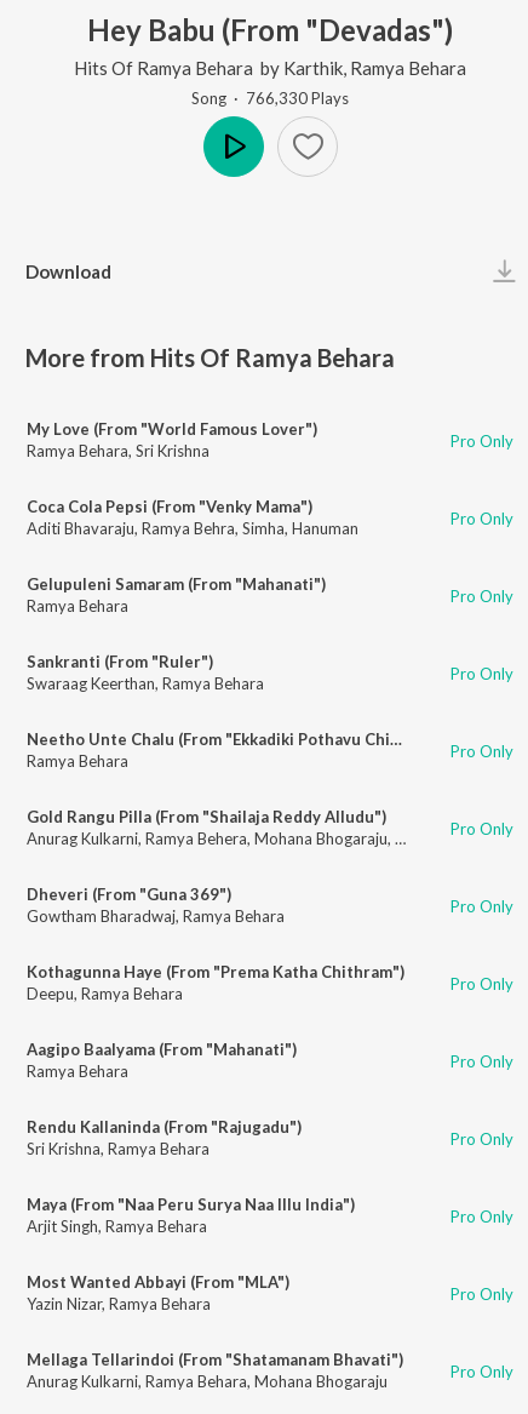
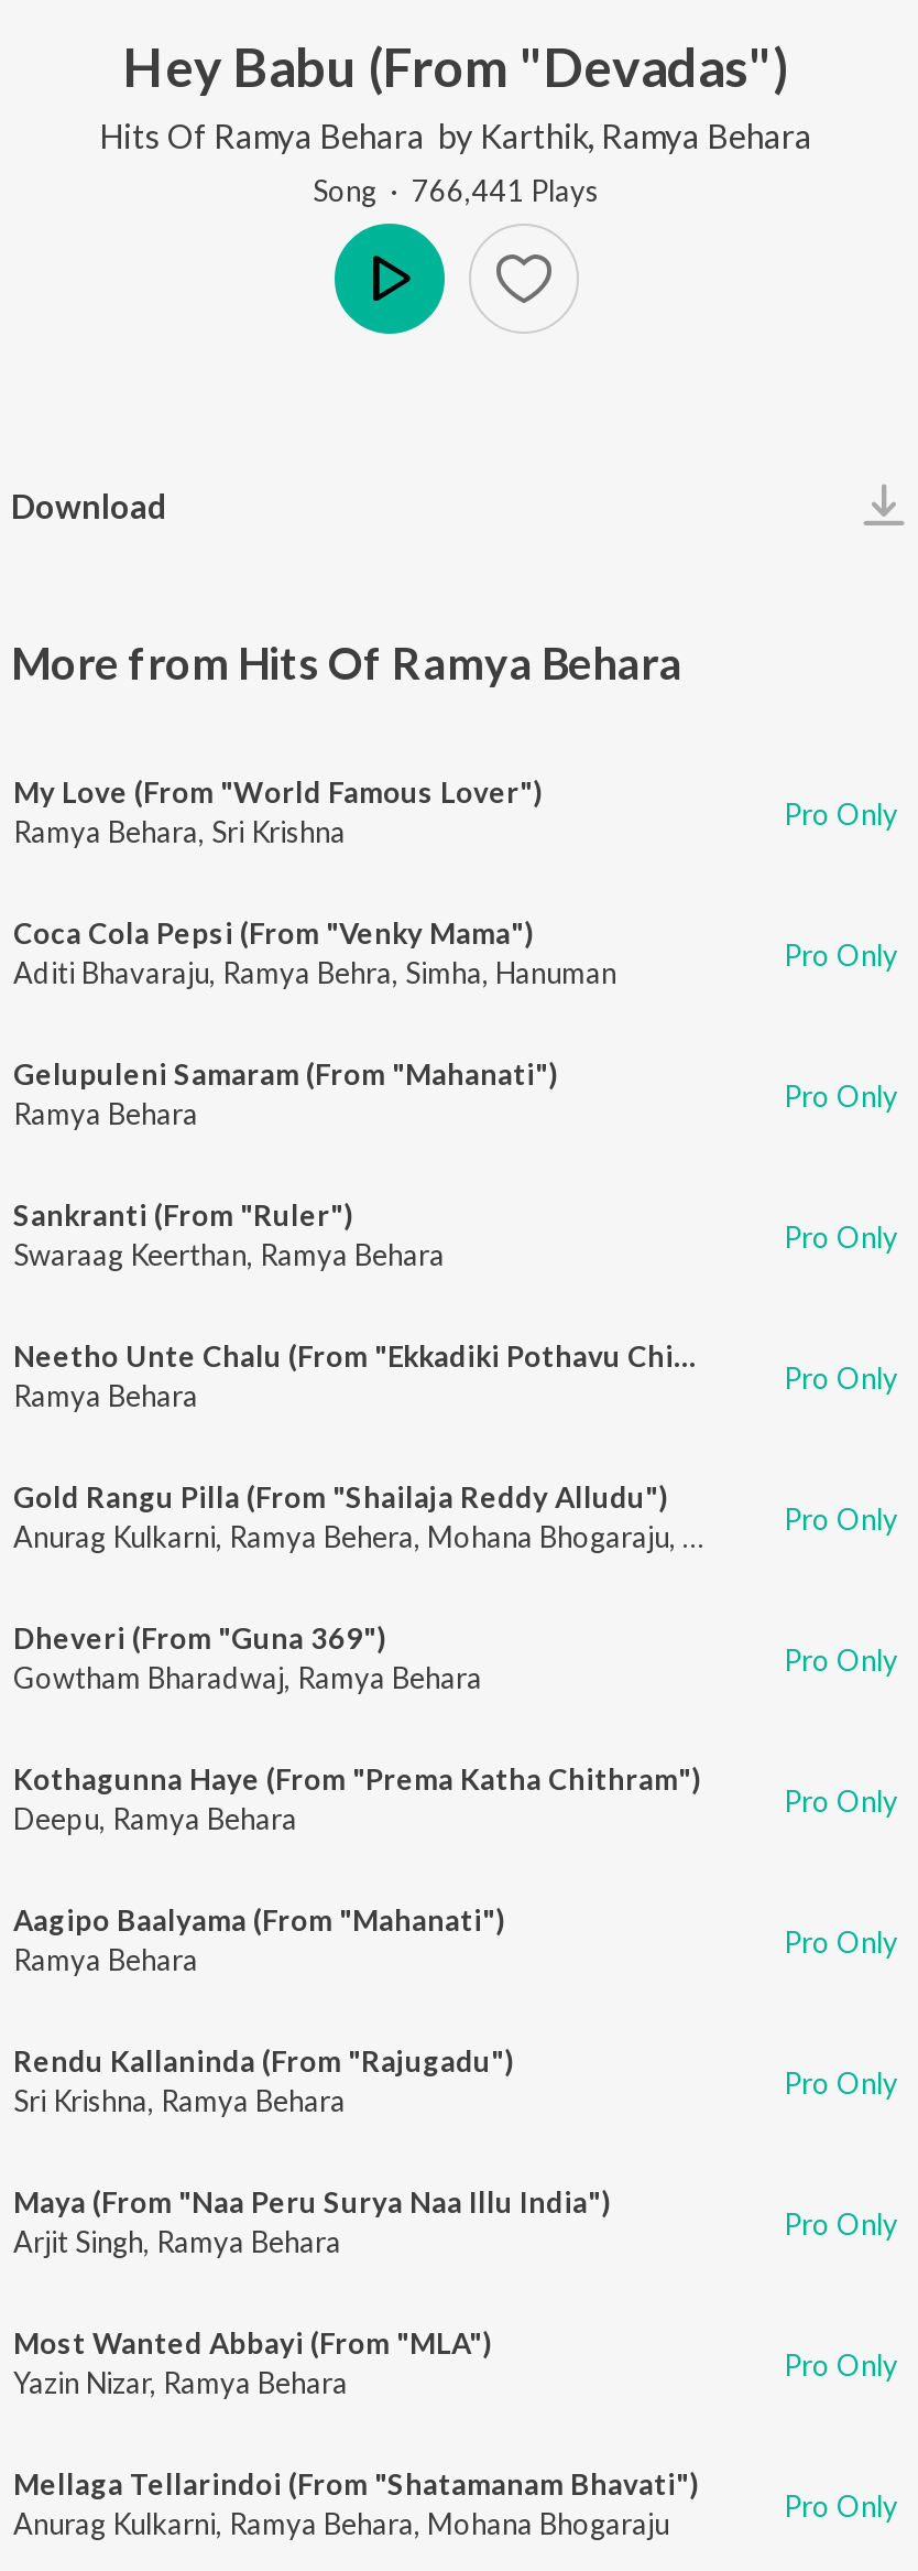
- Song · 766,330 Plays
+ Song · 766,441 Plays
